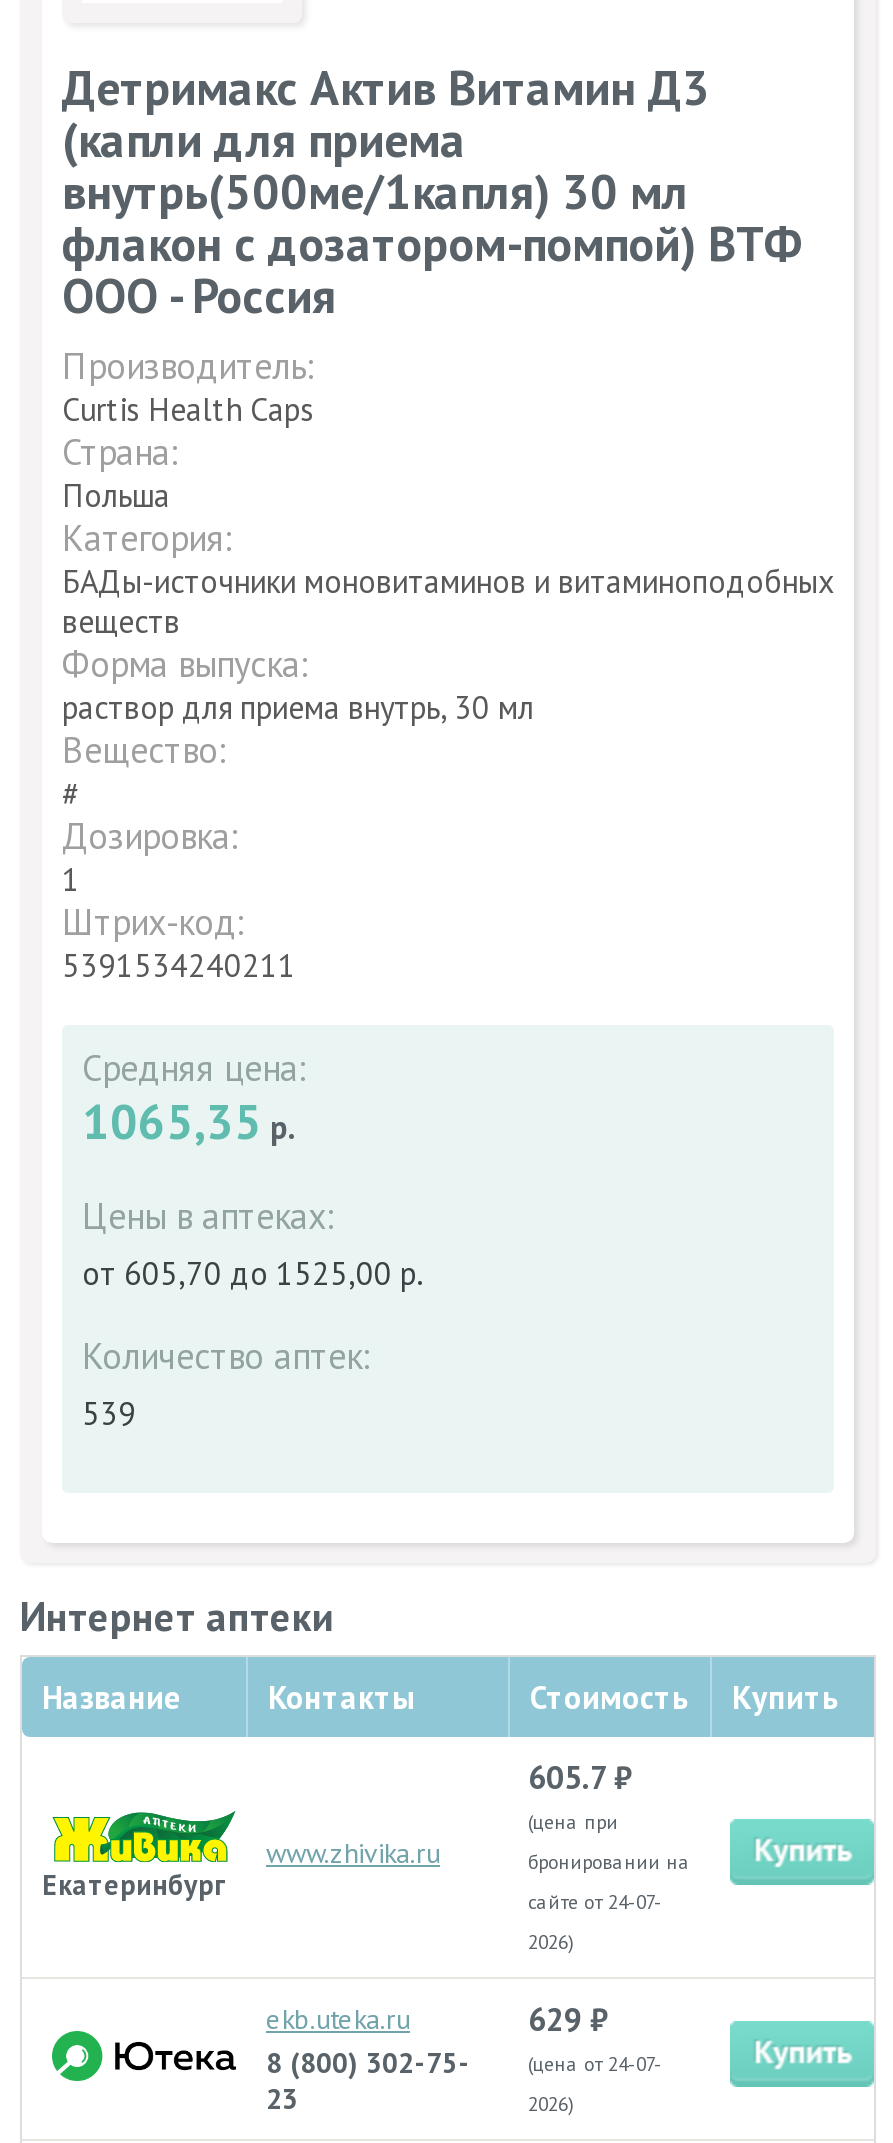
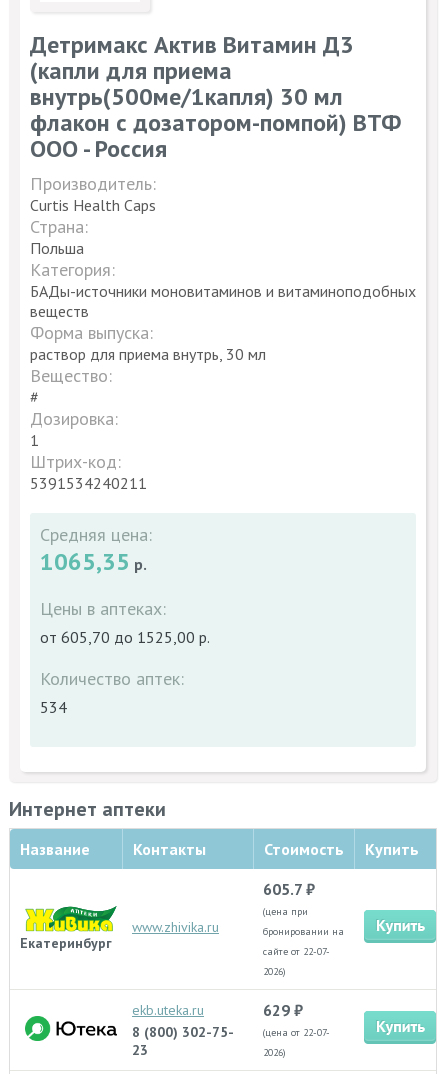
- 539
+ 534

- сайте от 24-07-
+ сайте от 22-07-

- (цена от 24-07-
+ (цена от 22-07-
